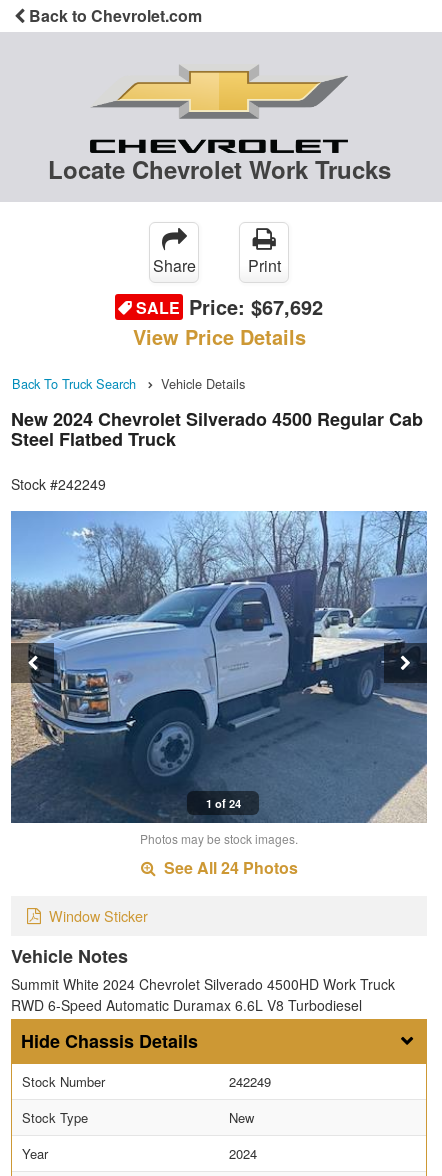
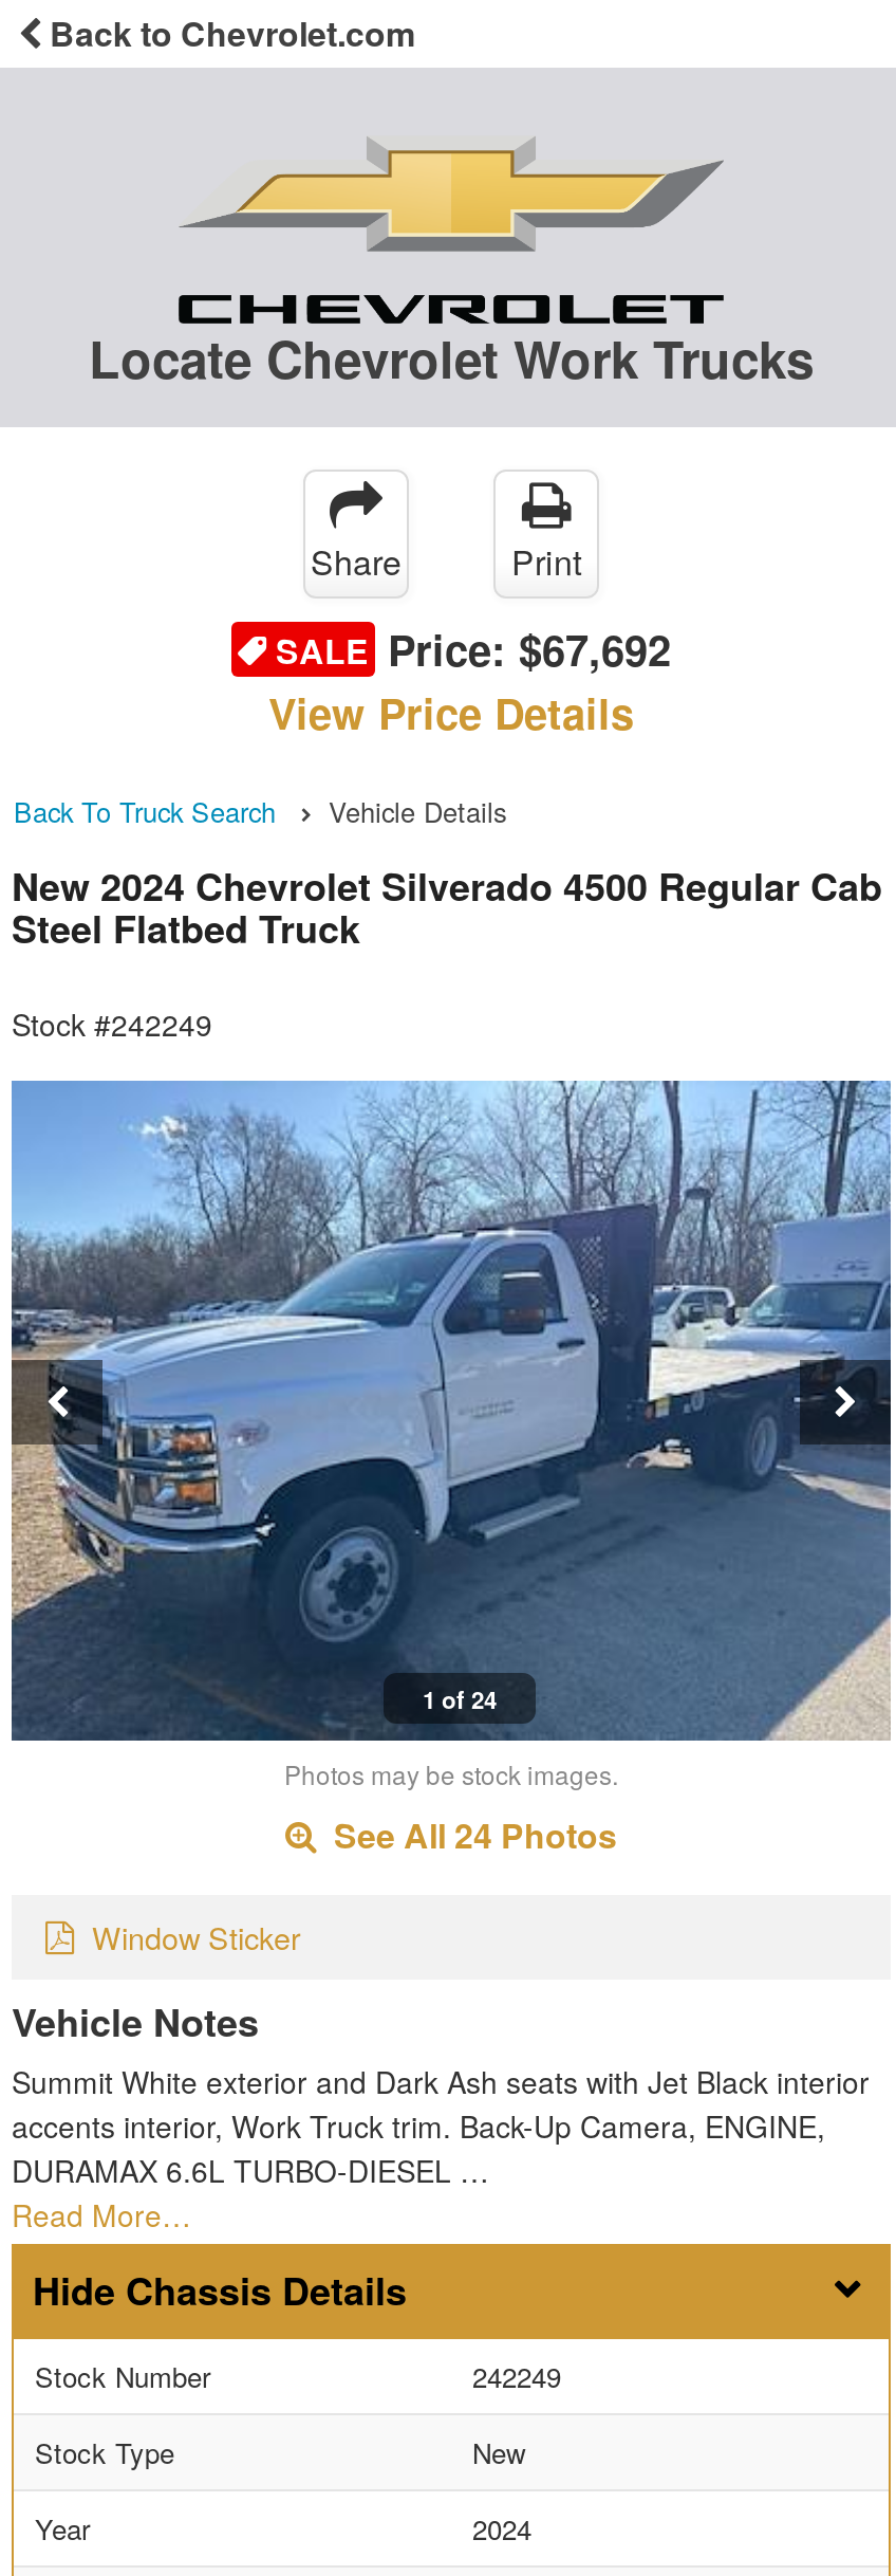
- Summit White 2024 Chevrolet Silverado 4500HD Work Truck
- RWD 6-Speed Automatic Duramax 6.6L V8 Turbodiesel
+ Summit White exterior and Dark Ash seats with Jet Black interior
+ accents interior, Work Truck trim. Back-Up Camera, ENGINE,
+ DURAMAX 6.6L TURBO-DIESEL …
+ Read More…
